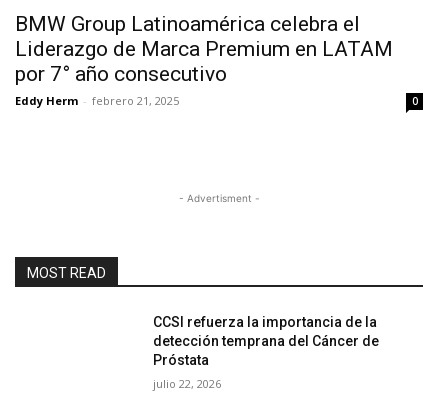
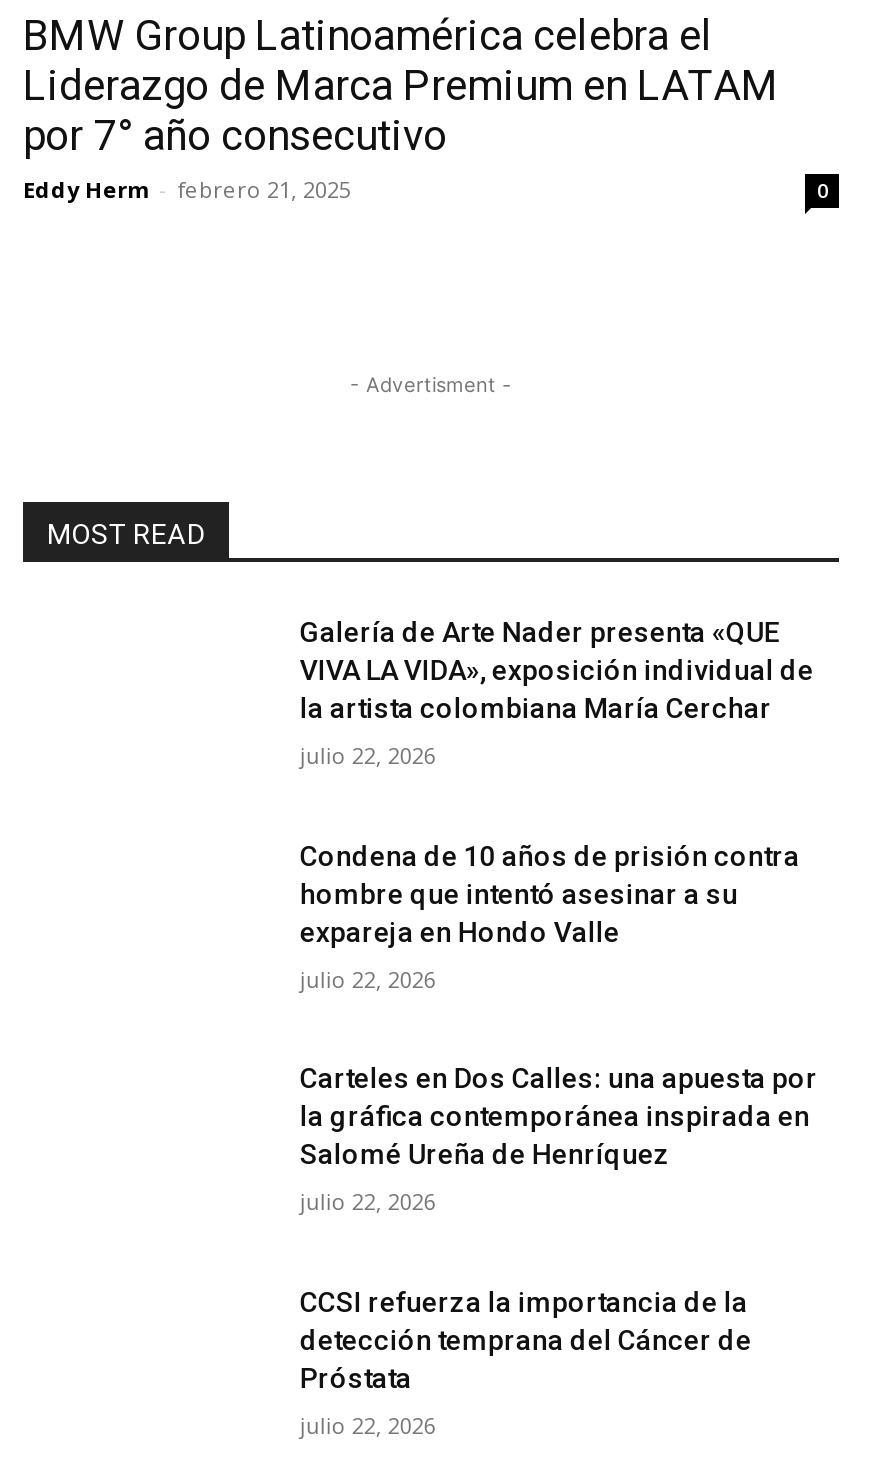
+ Galería de Arte Nader presenta «QUE
+ VIVA LA VIDA», exposición individual de
+ la artista colombiana María Cerchar
+ julio 22, 2026
+ Condena de 10 años de prisión contra
+ hombre que intentó asesinar a su
+ expareja en Hondo Valle
+ julio 22, 2026
+ Carteles en Dos Calles: una apuesta por
+ la gráfica contemporánea inspirada en
+ Salomé Ureña de Henríquez
+ julio 22, 2026
